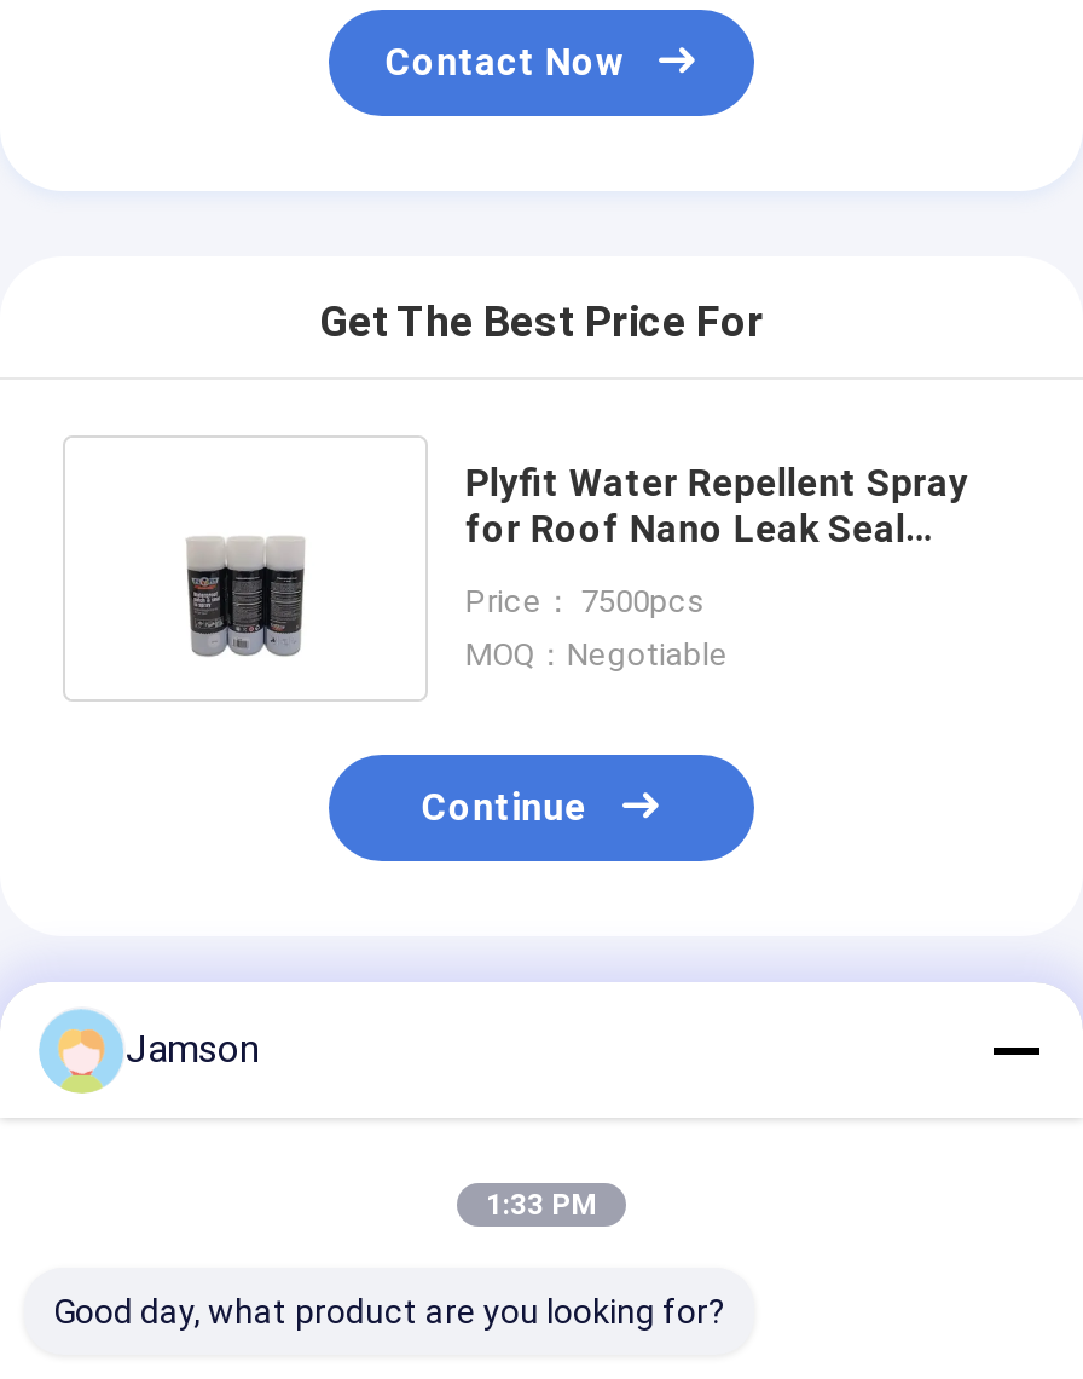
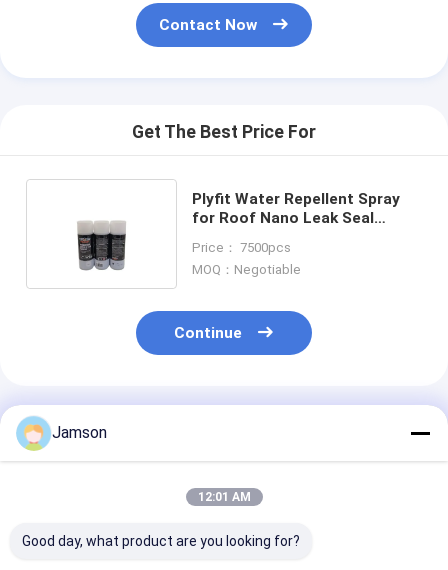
- 1:33 PM
+ 12:01 AM
